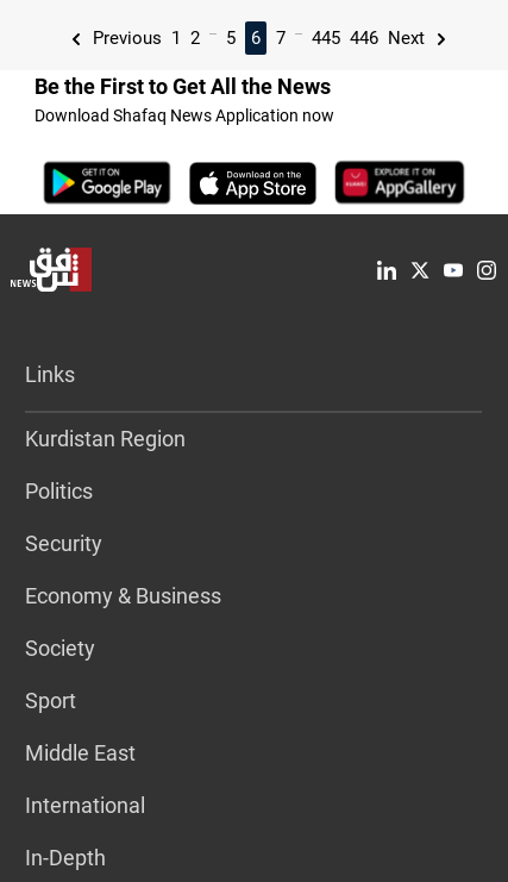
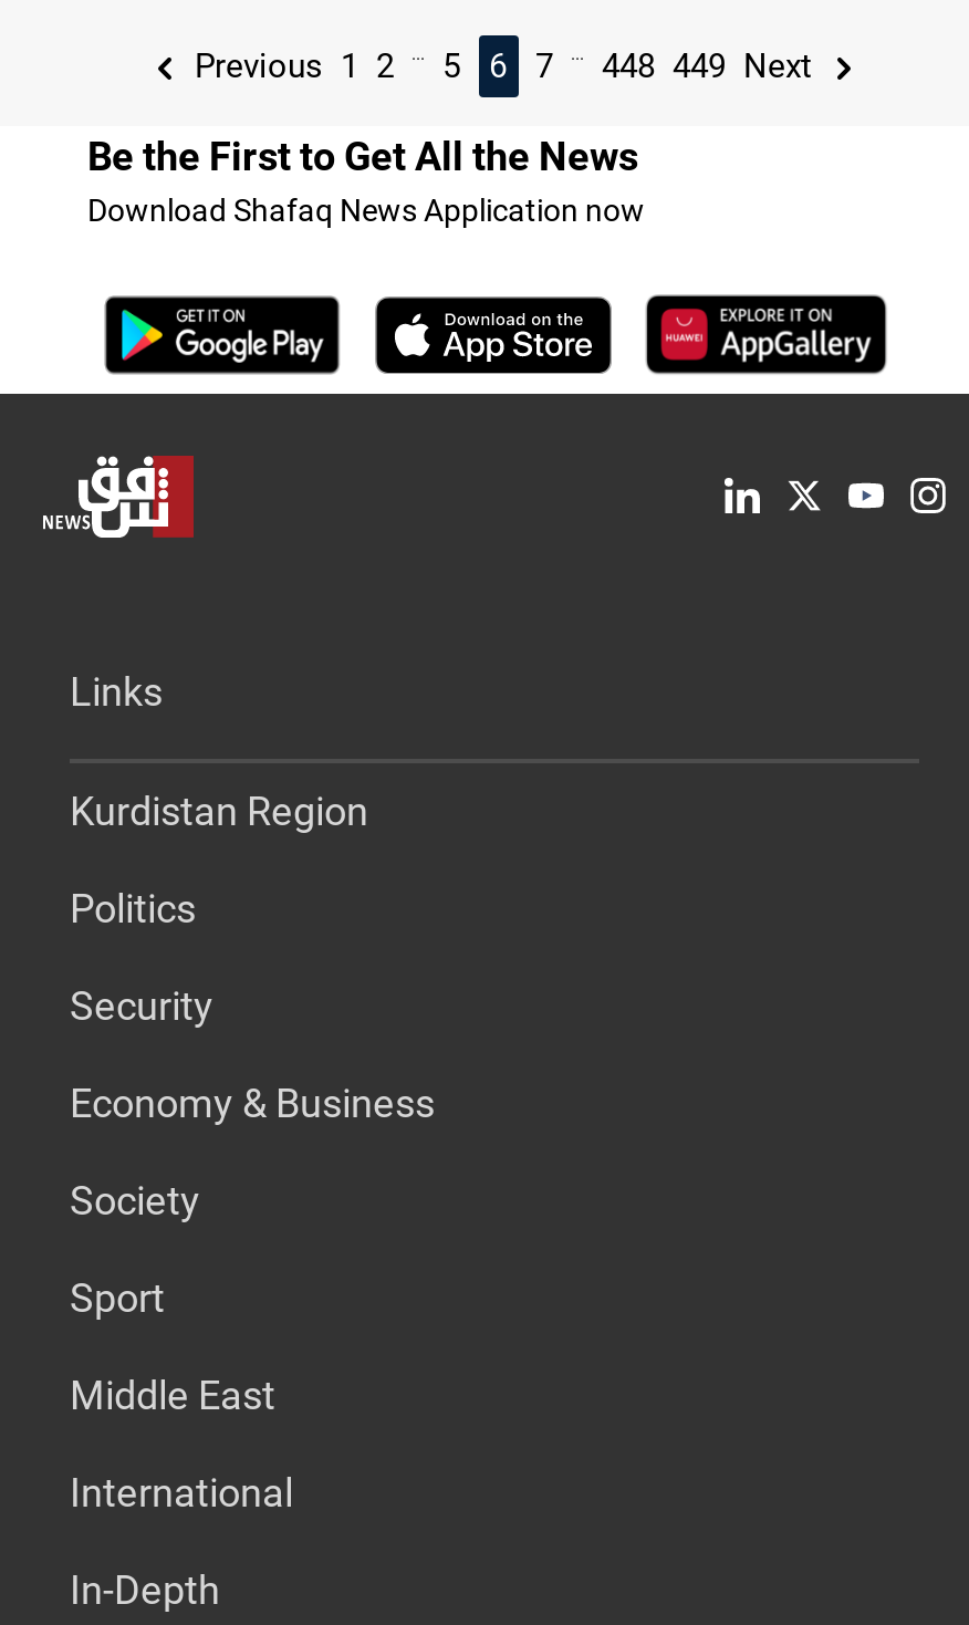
- 445 446 Next
+ 448 449 Next
